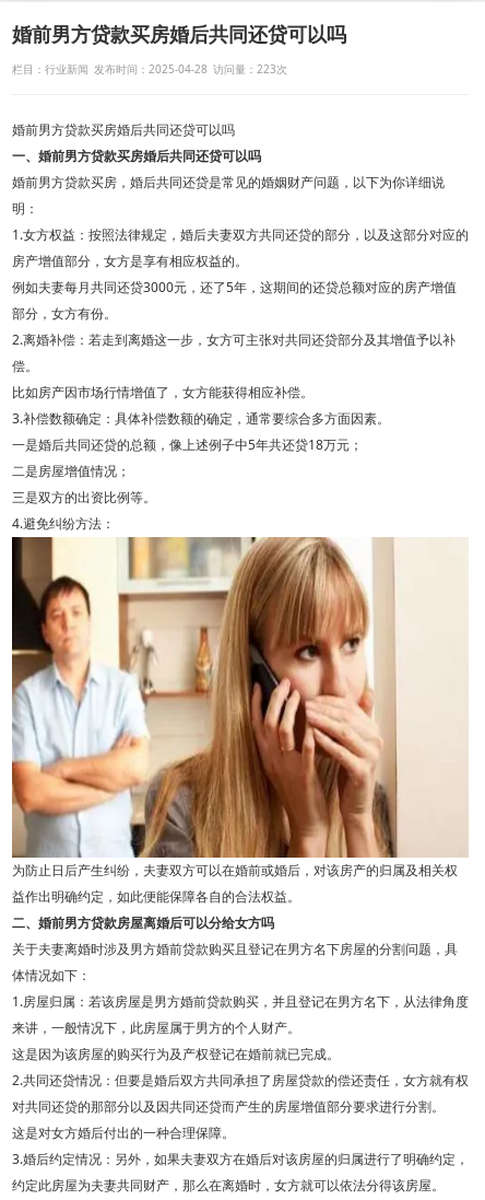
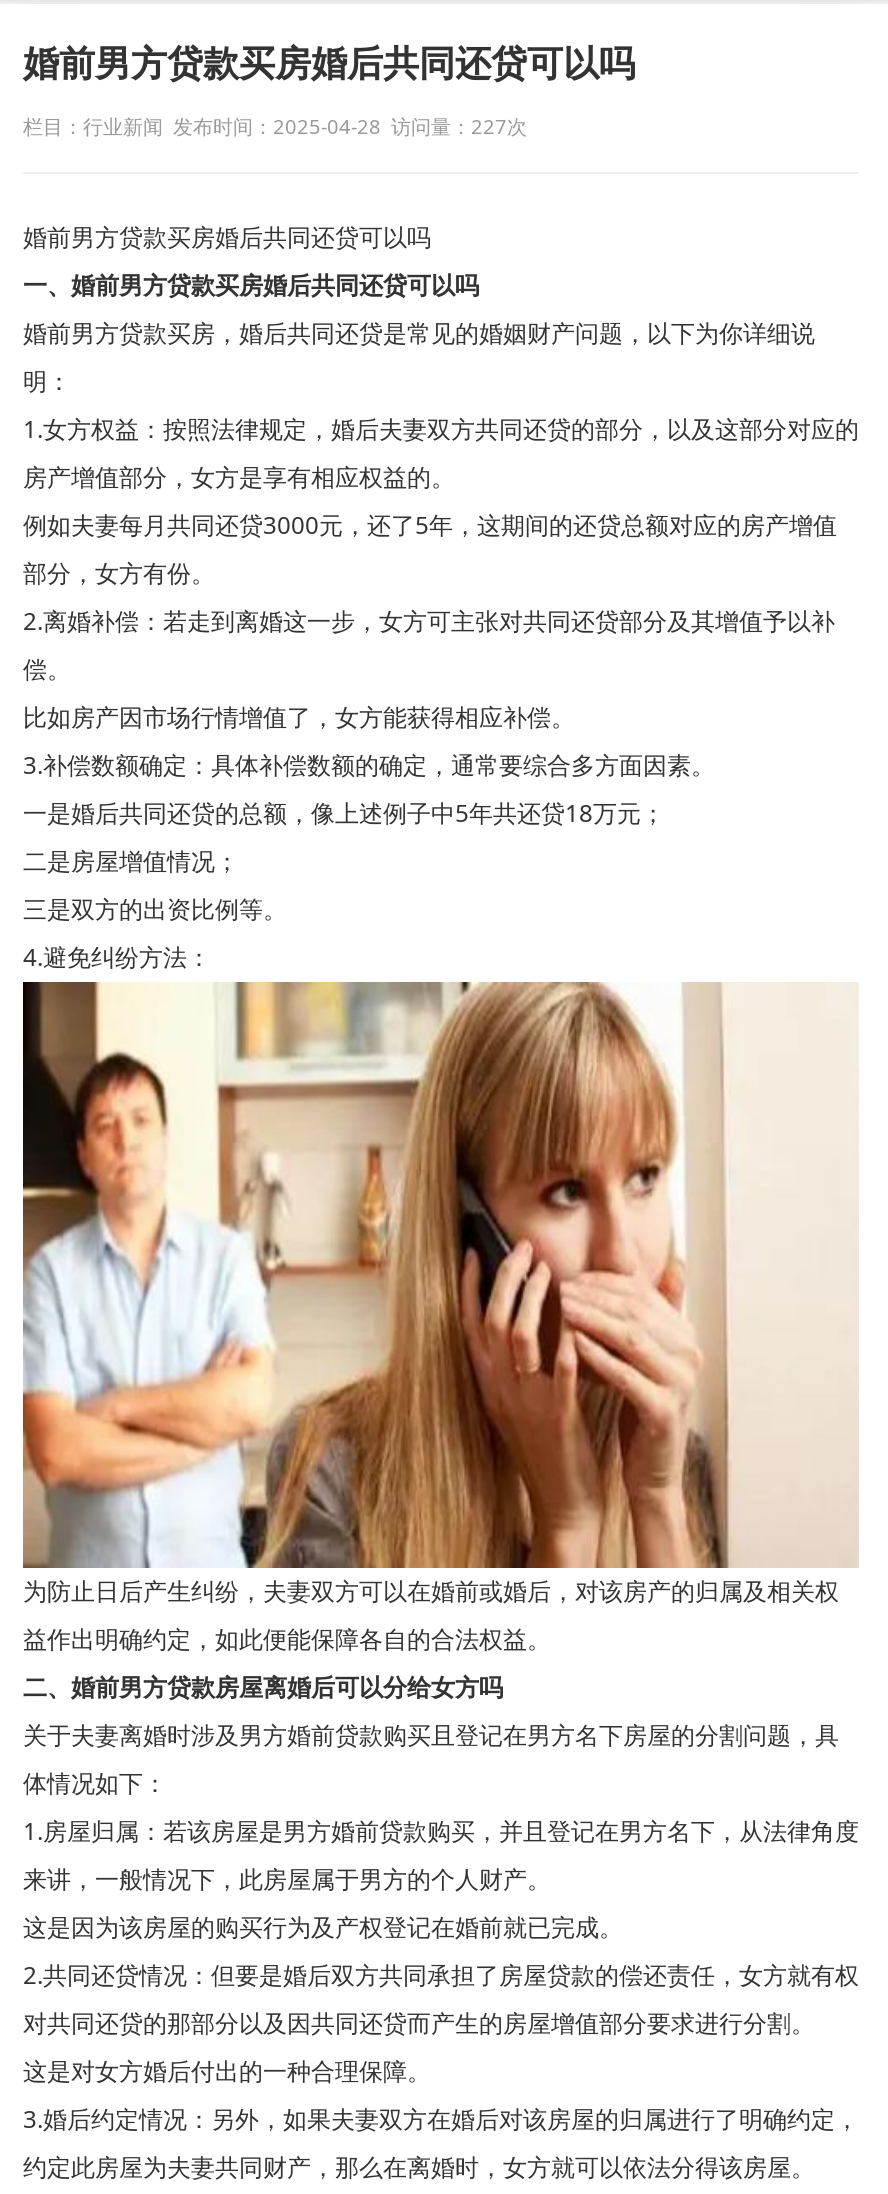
- 栏目：行业新闻 发布时间：2025-04-28 访问量：223次
+ 栏目：行业新闻 发布时间：2025-04-28 访问量：227次
